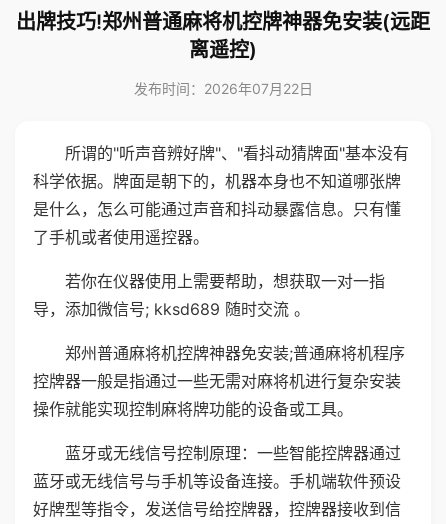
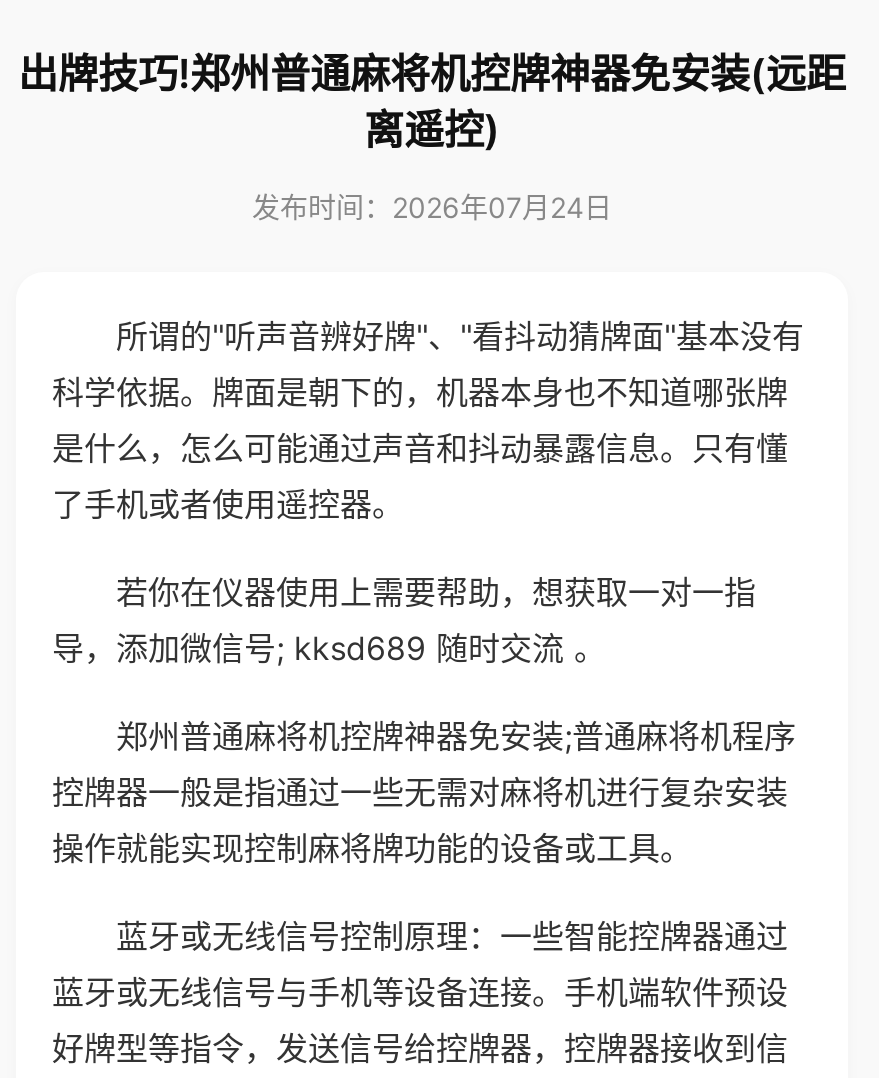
- 发布时间：2026年07月22日
+ 发布时间：2026年07月24日
